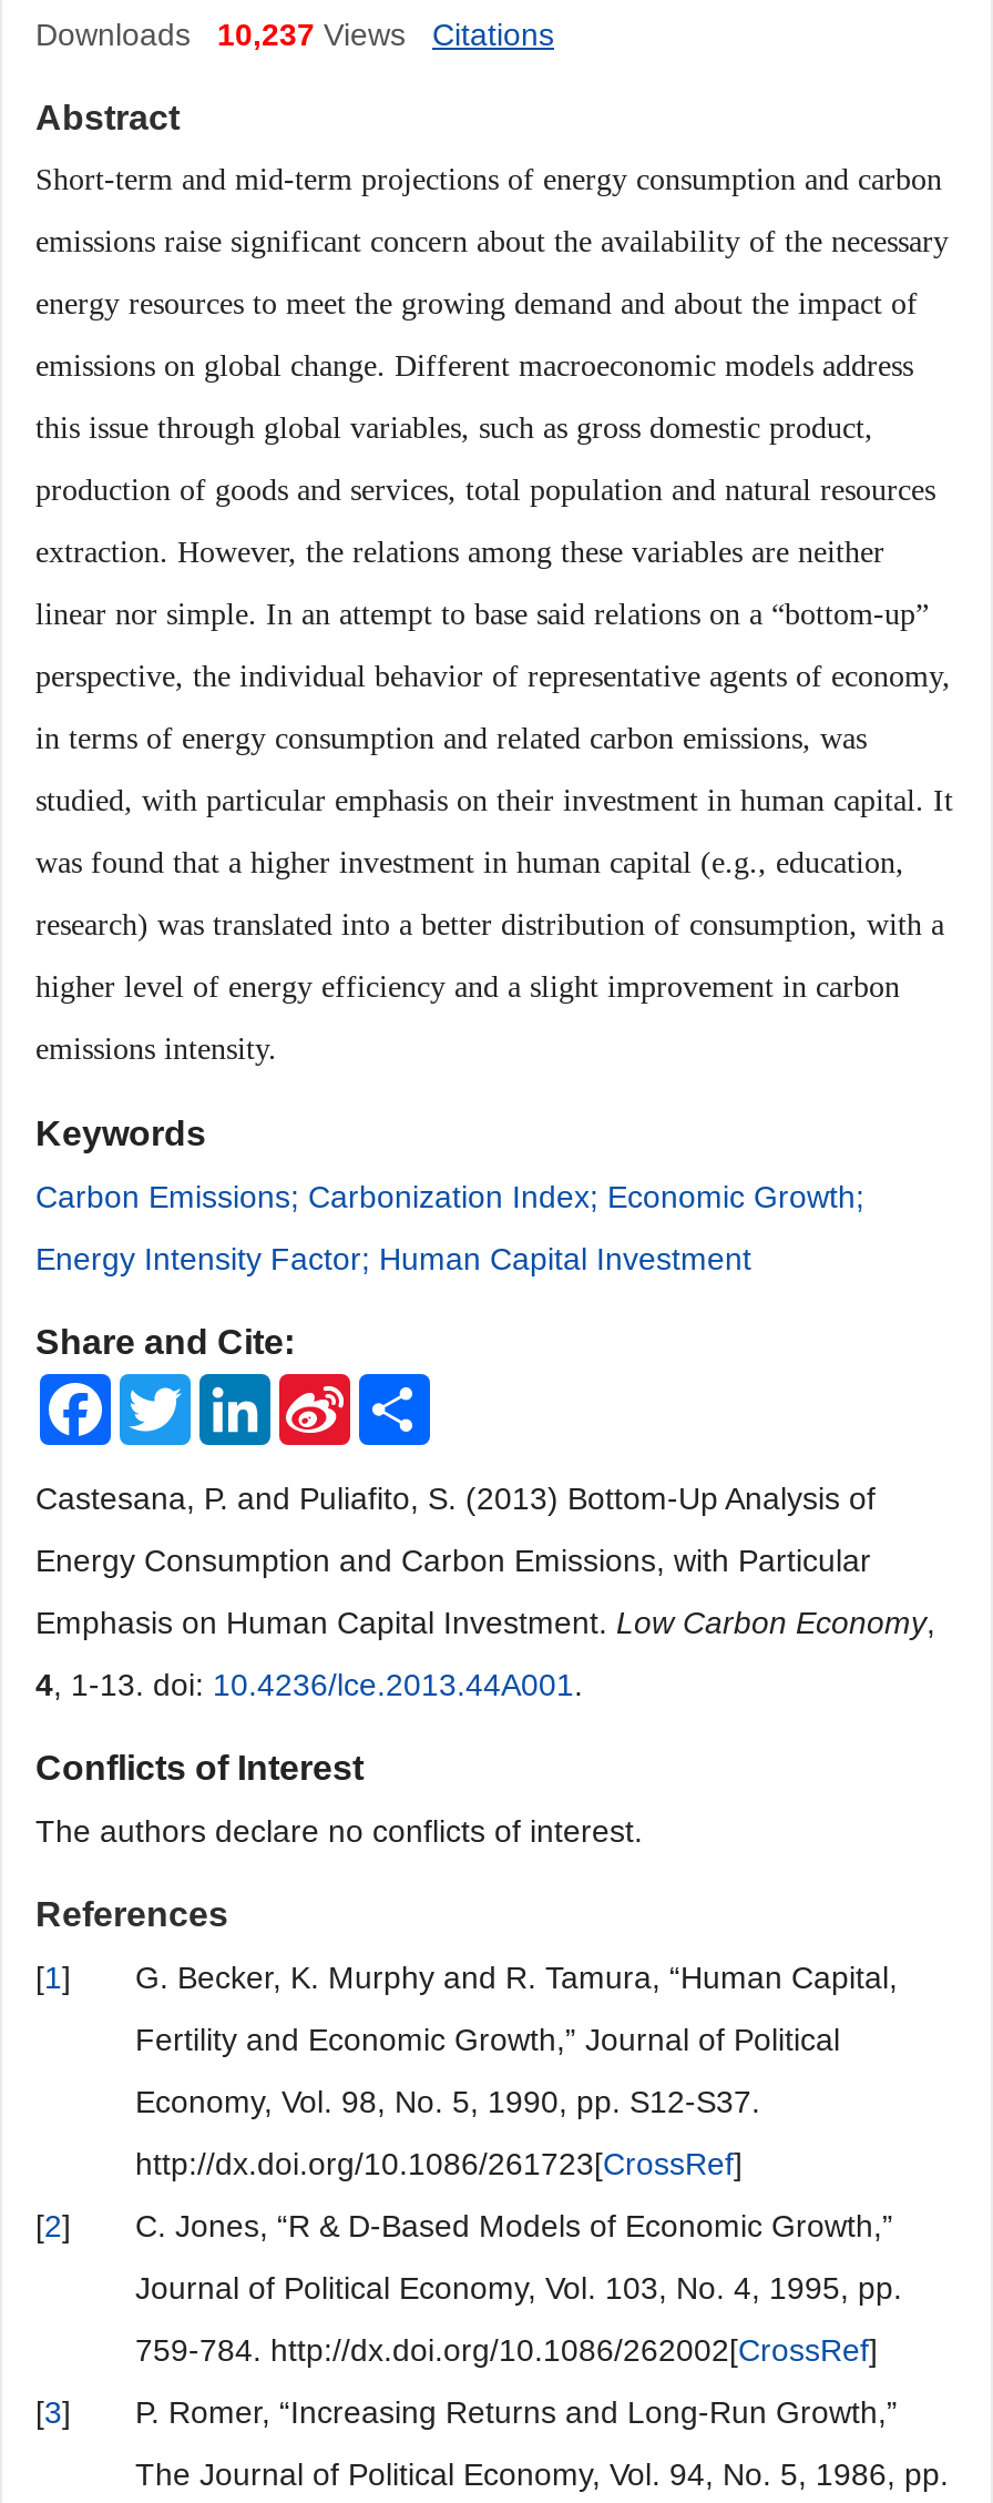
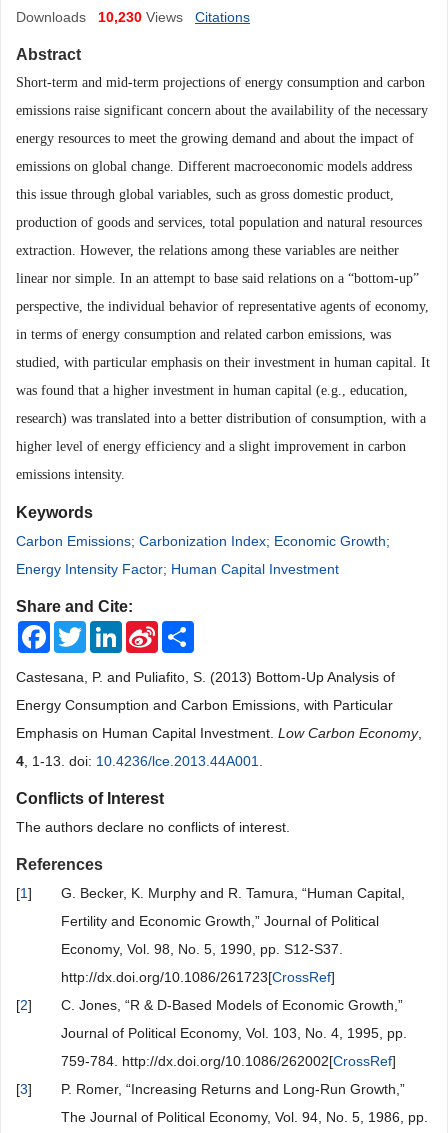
- Downloads 10,237 Views
+ Downloads 10,230 Views
